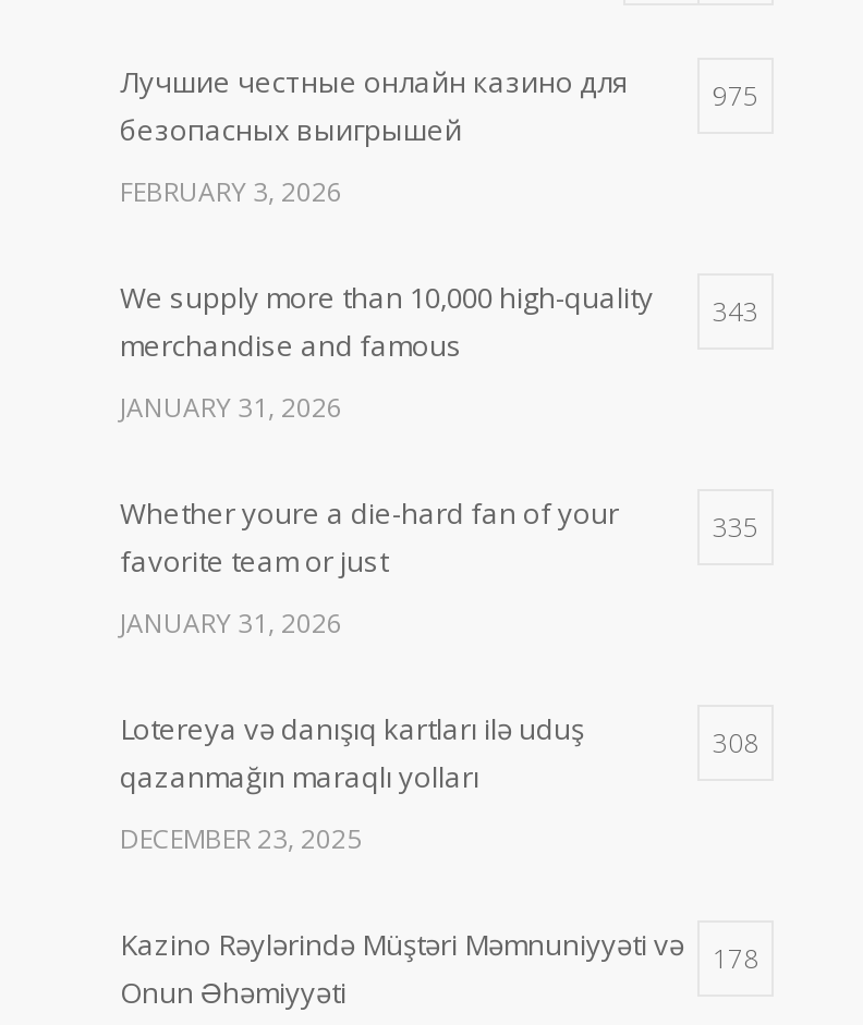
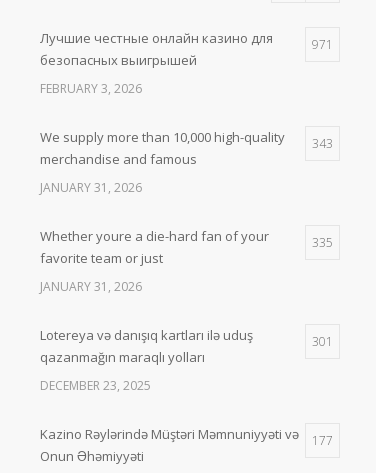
- 975
+ 971

- 308
+ 301

- Kazino Rəylərində Müştəri Məmnuniyyəti və 178
+ Kazino Rəylərində Müştəri Məmnuniyyəti və 177
